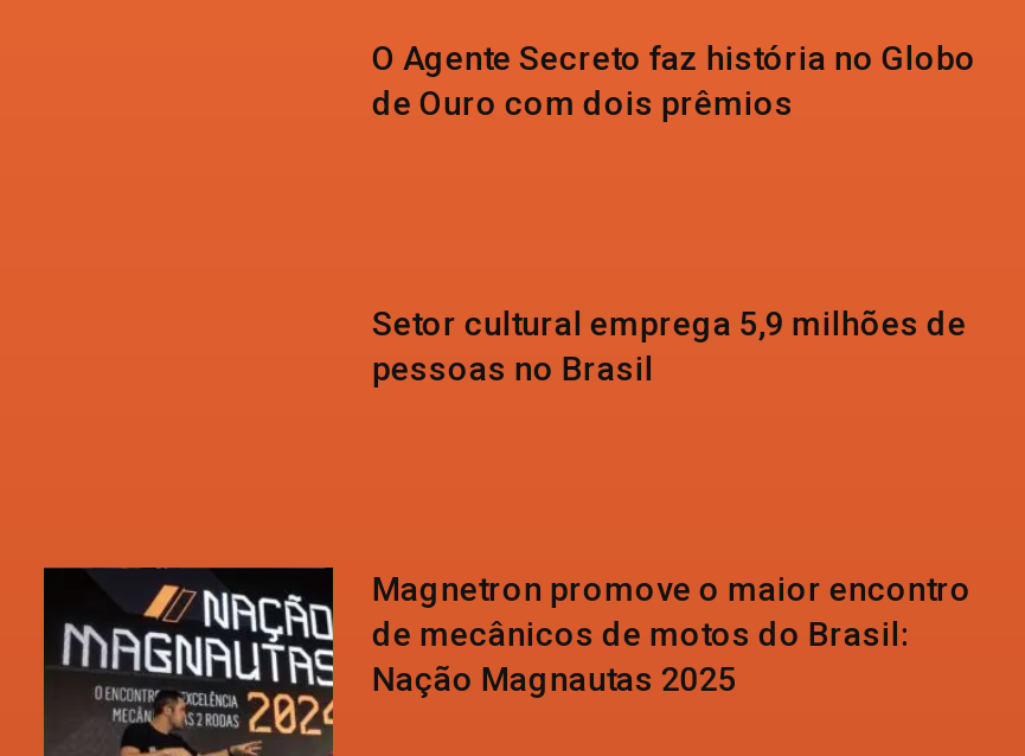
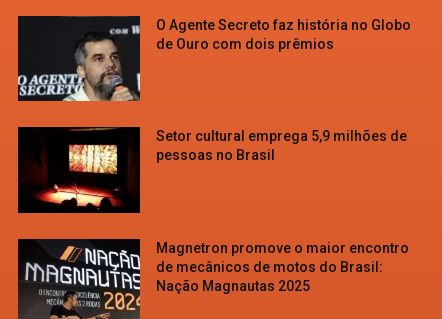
+ [image]

+ [image]
